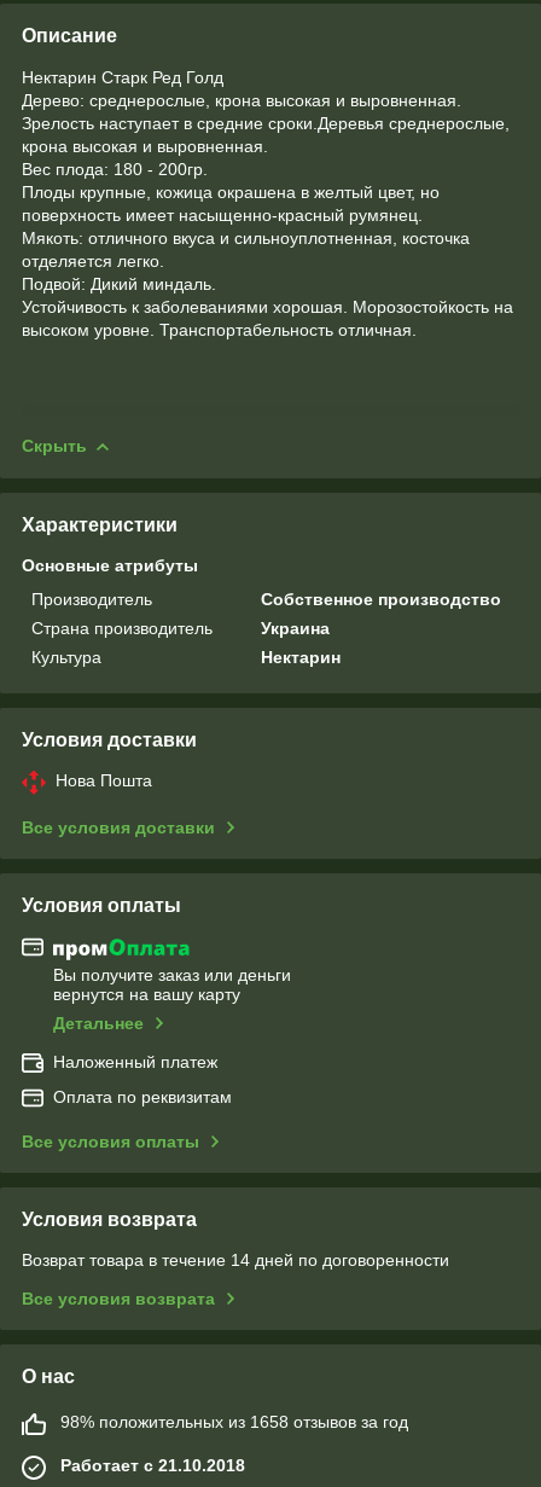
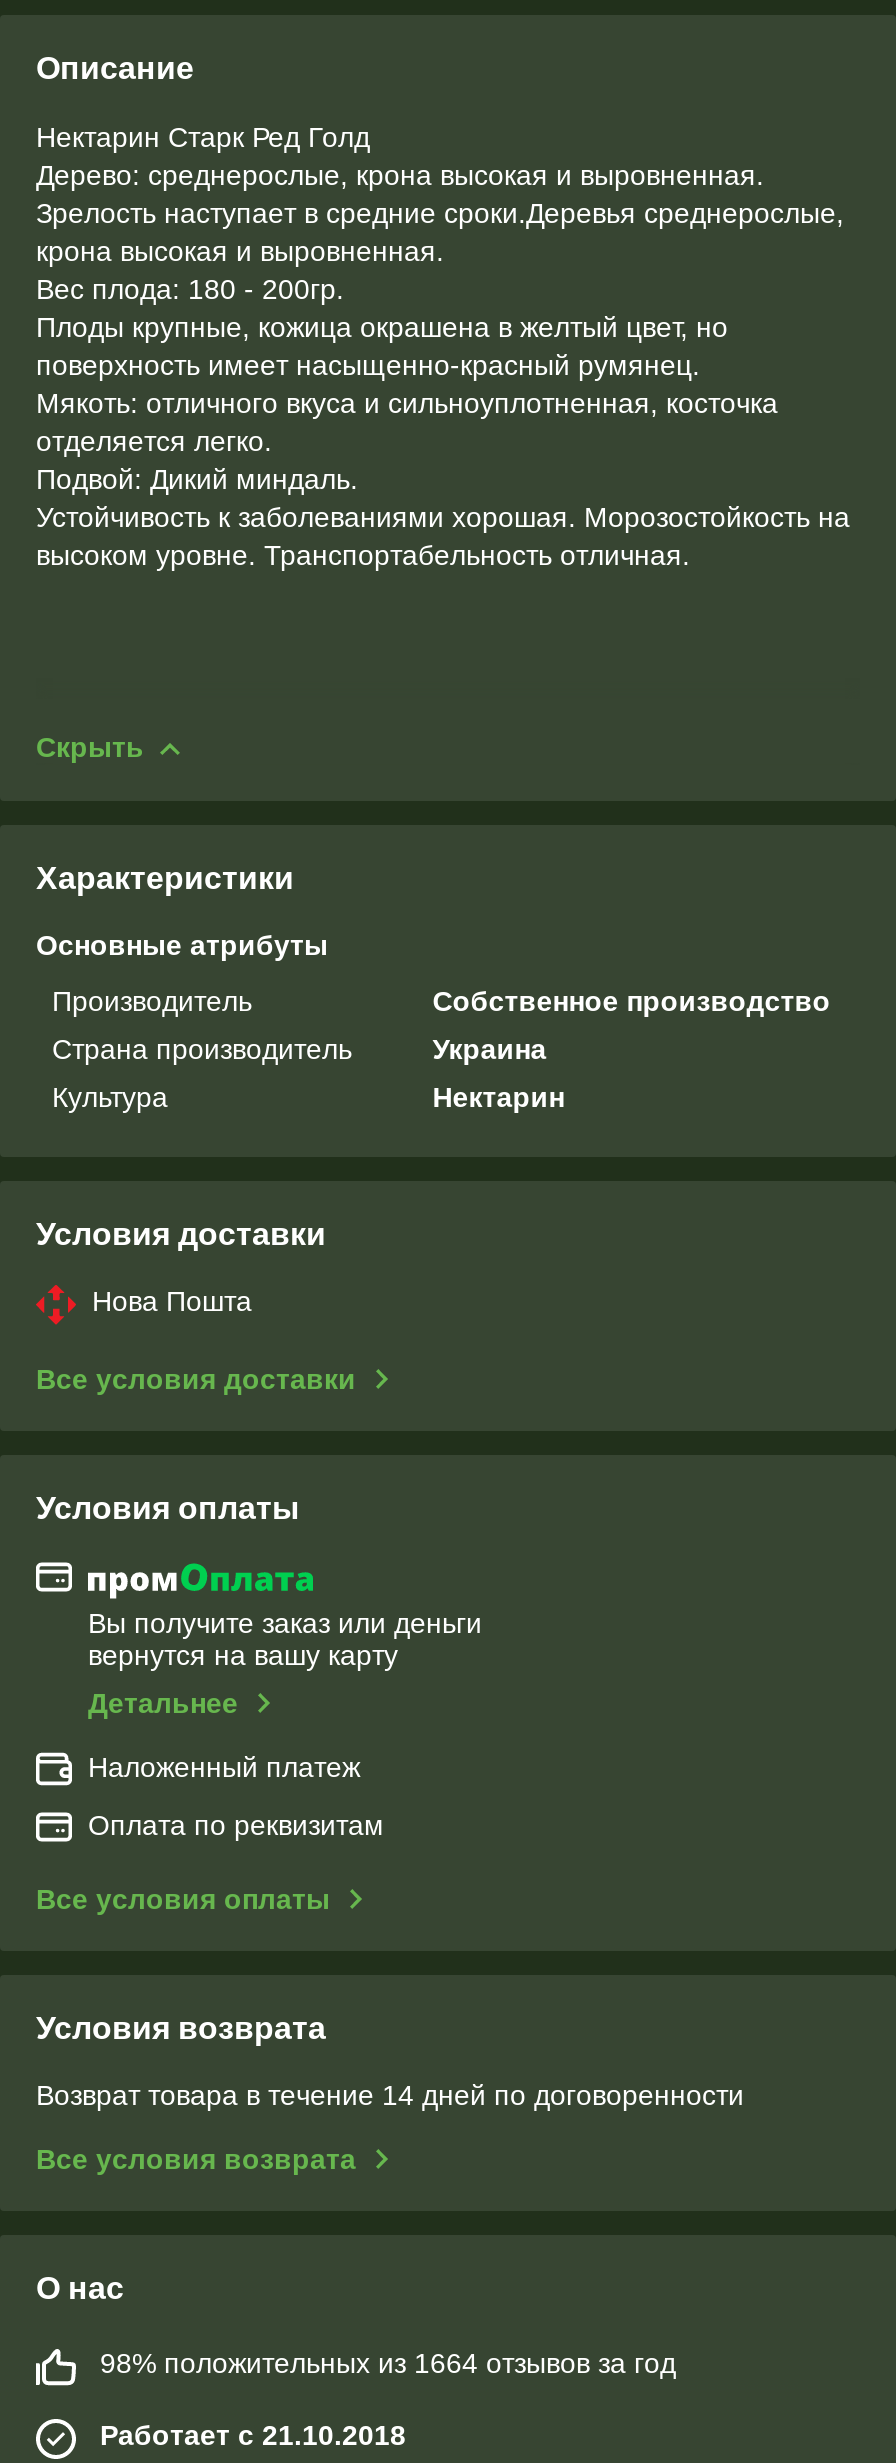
- 98% положительных из 1658 отзывов за год
+ 98% положительных из 1664 отзывов за год
